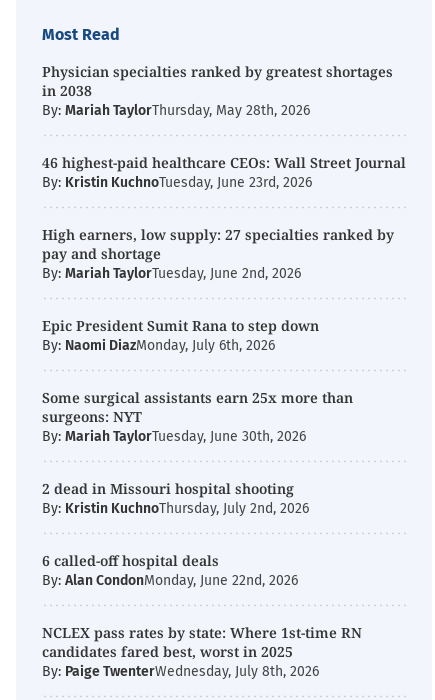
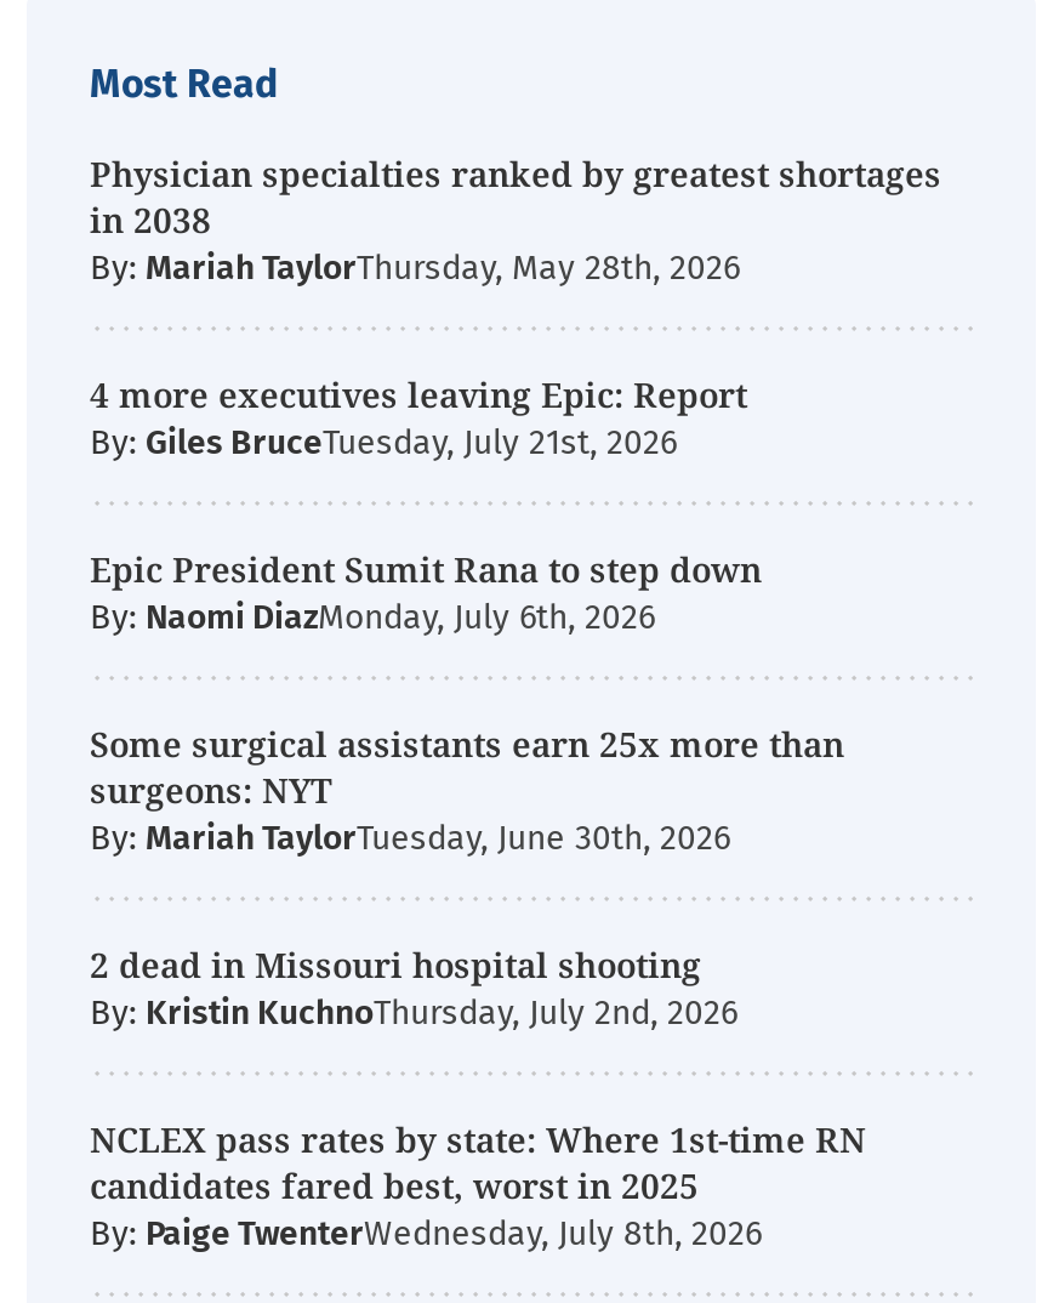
- 46 highest-paid healthcare CEOs: Wall Street Journal
- By: Kristin KuchnoTuesday, June 23rd, 2026
- High earners, low supply: 27 specialties ranked by
- pay and shortage
- By: Mariah TaylorTuesday, June 2nd, 2026
+ 4 more executives leaving Epic: Report
+ By: Giles BruceTuesday, July 21st, 2026

- 6 called-off hospital deals
- By: Alan CondonMonday, June 22nd, 2026
